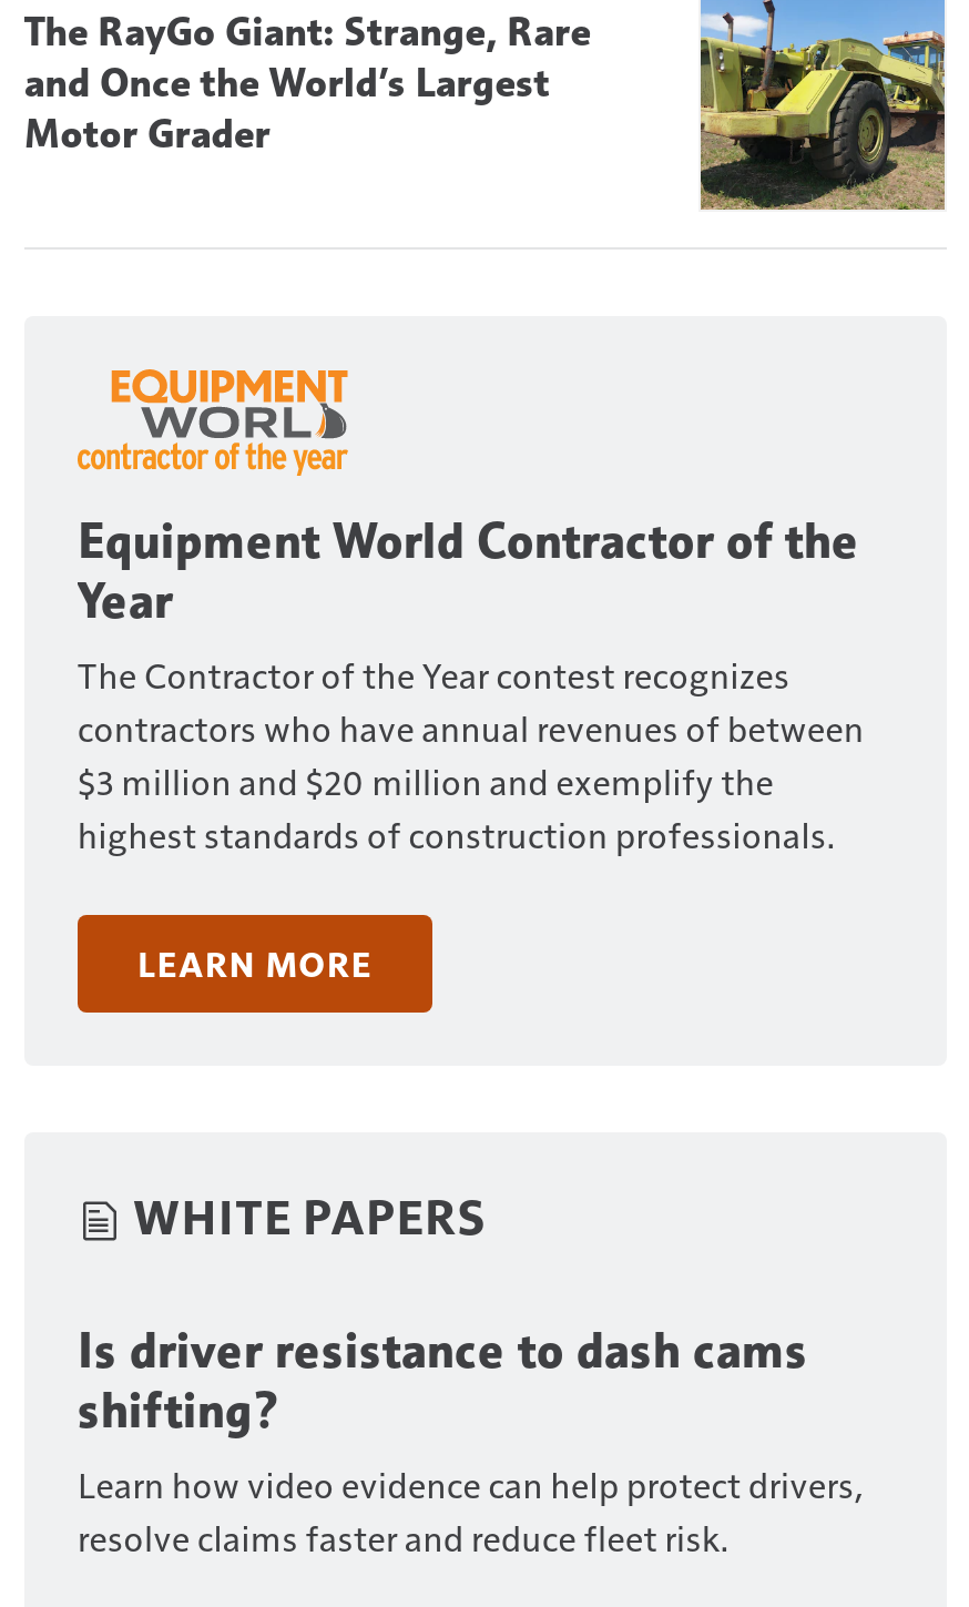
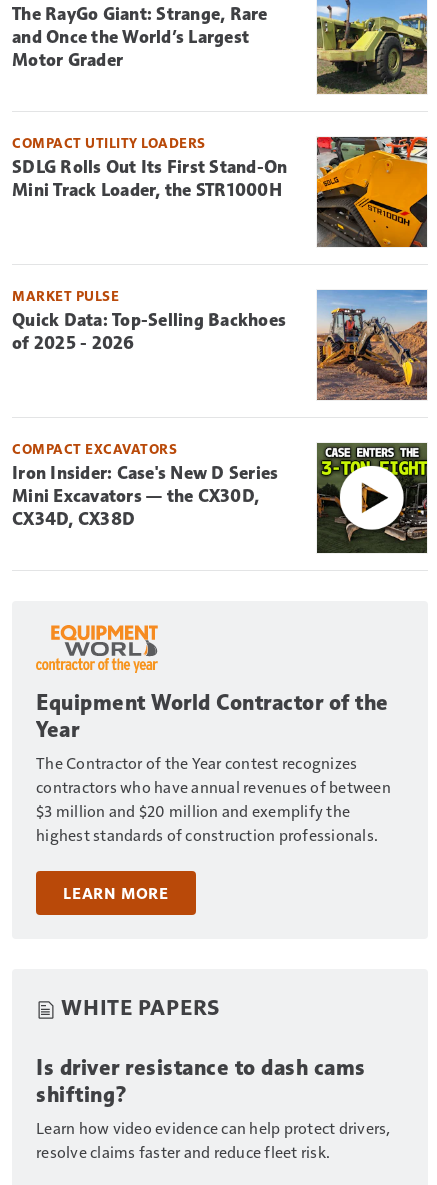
+ [image]
+ COMPACT UTILITY LOADERS
+ SDLG Rolls Out Its First Stand-On
+ Mini Track Loader, the STR1000H

+ [image]
+ MARKET PULSE
+ Quick Data: Top-Selling Backhoes
+ of 2025 - 2026

+ [image]
+ COMPACT EXCAVATORS
+ Iron Insider: Case's New D Series
+ Mini Excavators — the CX30D,
+ CX34D, CX38D
